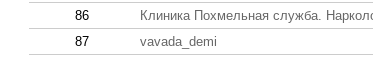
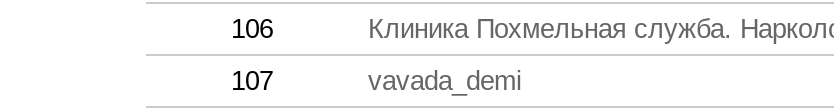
- 86
+ 106

- 87
+ 107
